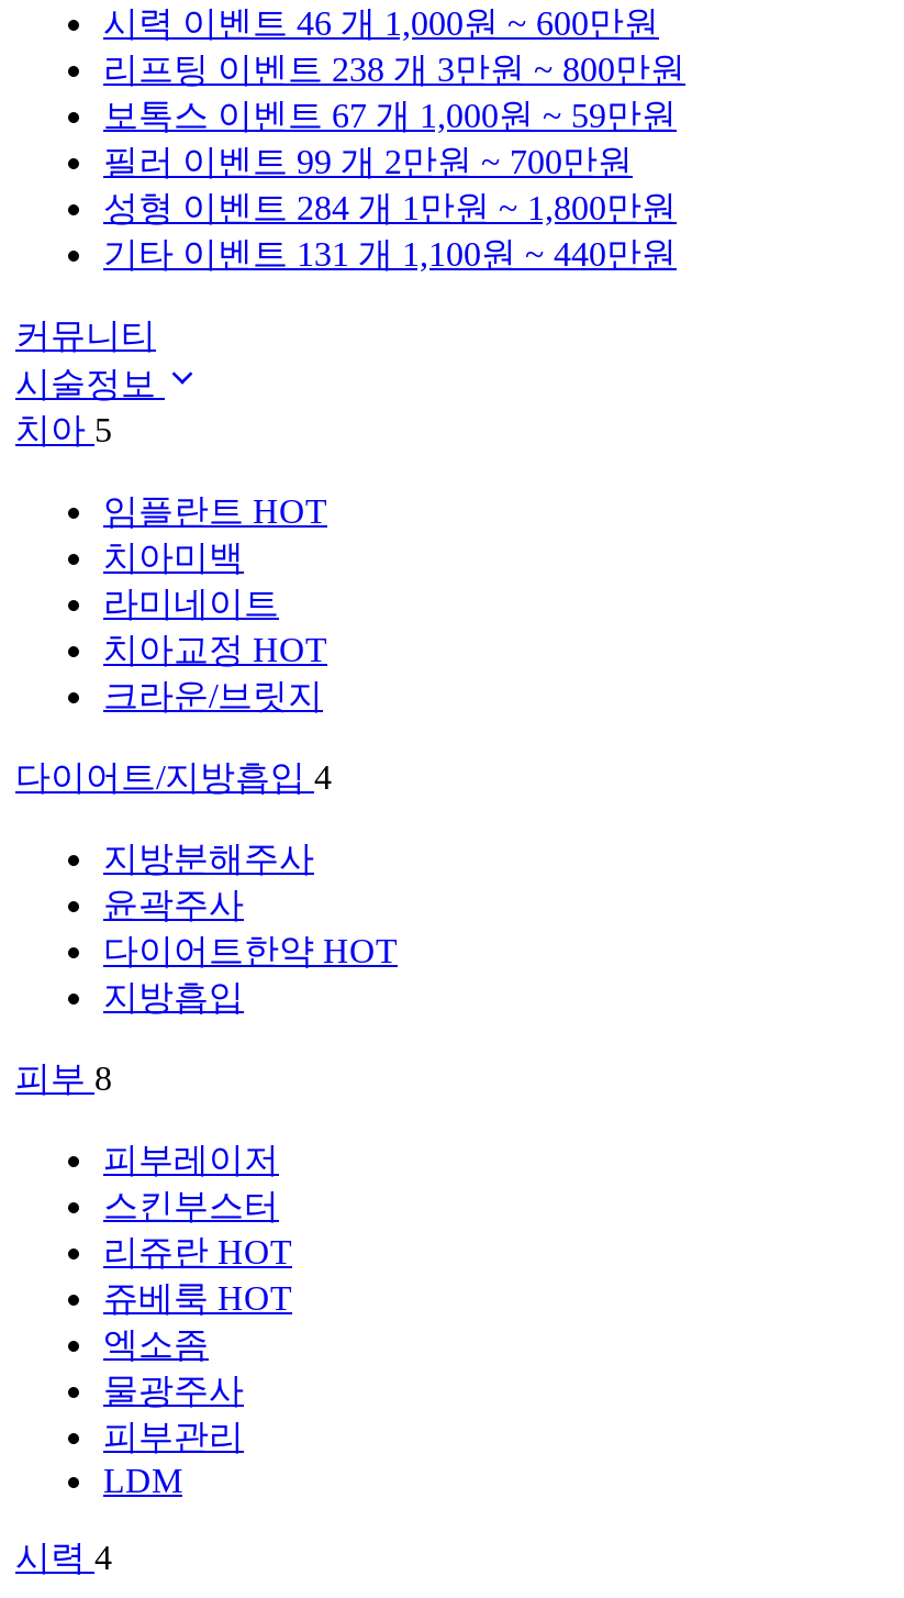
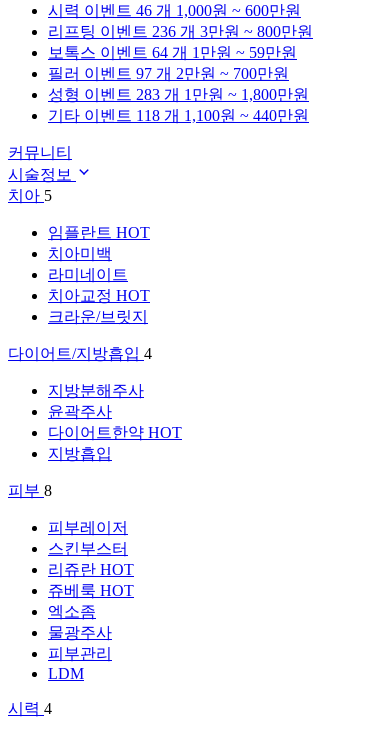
- 리프팅 이벤트 238 개 3만원 ~ 800만원
+ 리프팅 이벤트 236 개 3만원 ~ 800만원

- 보톡스 이벤트 67 개 1,000원 ~ 59만원
+ 보톡스 이벤트 64 개 1만원 ~ 59만원

- 필러 이벤트 99 개 2만원 ~ 700만원
+ 필러 이벤트 97 개 2만원 ~ 700만원

- 성형 이벤트 284 개 1만원 ~ 1,800만원
+ 성형 이벤트 283 개 1만원 ~ 1,800만원

- 기타 이벤트 131 개 1,100원 ~ 440만원
+ 기타 이벤트 118 개 1,100원 ~ 440만원
